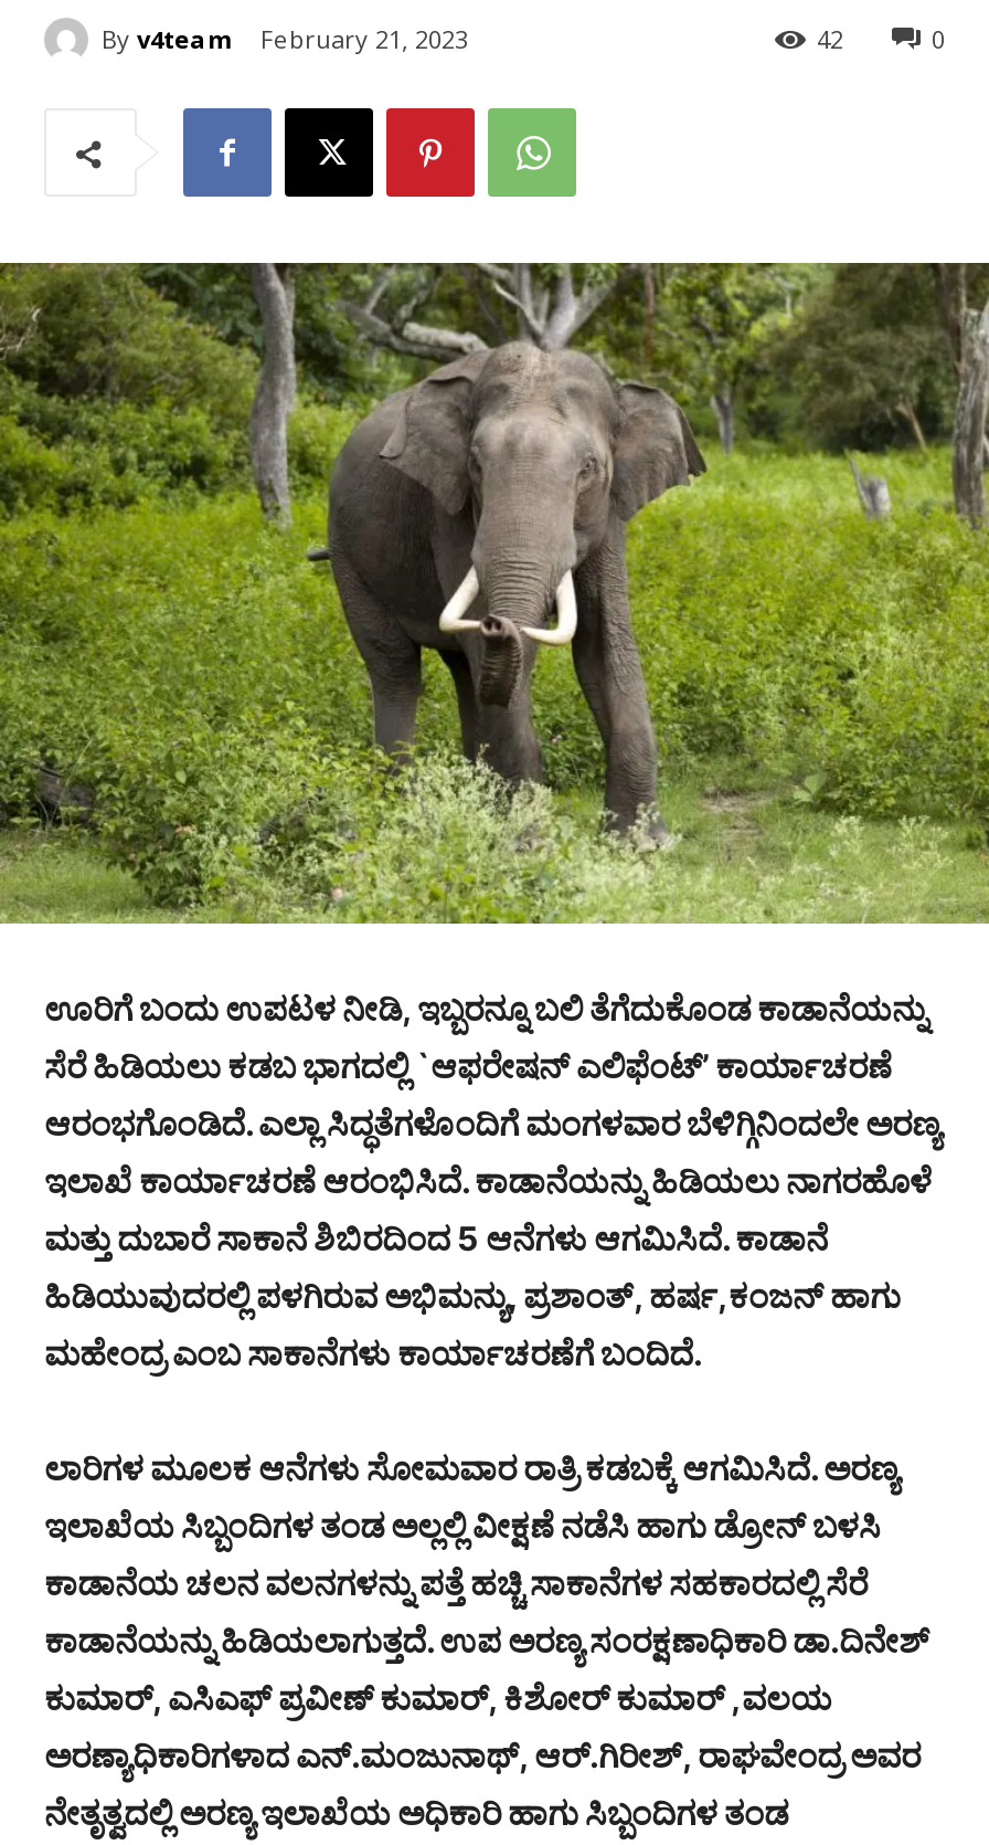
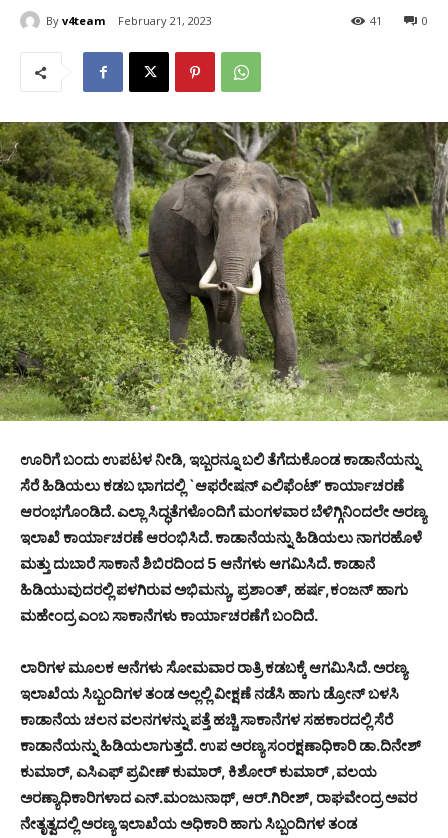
- 42
+ 41
